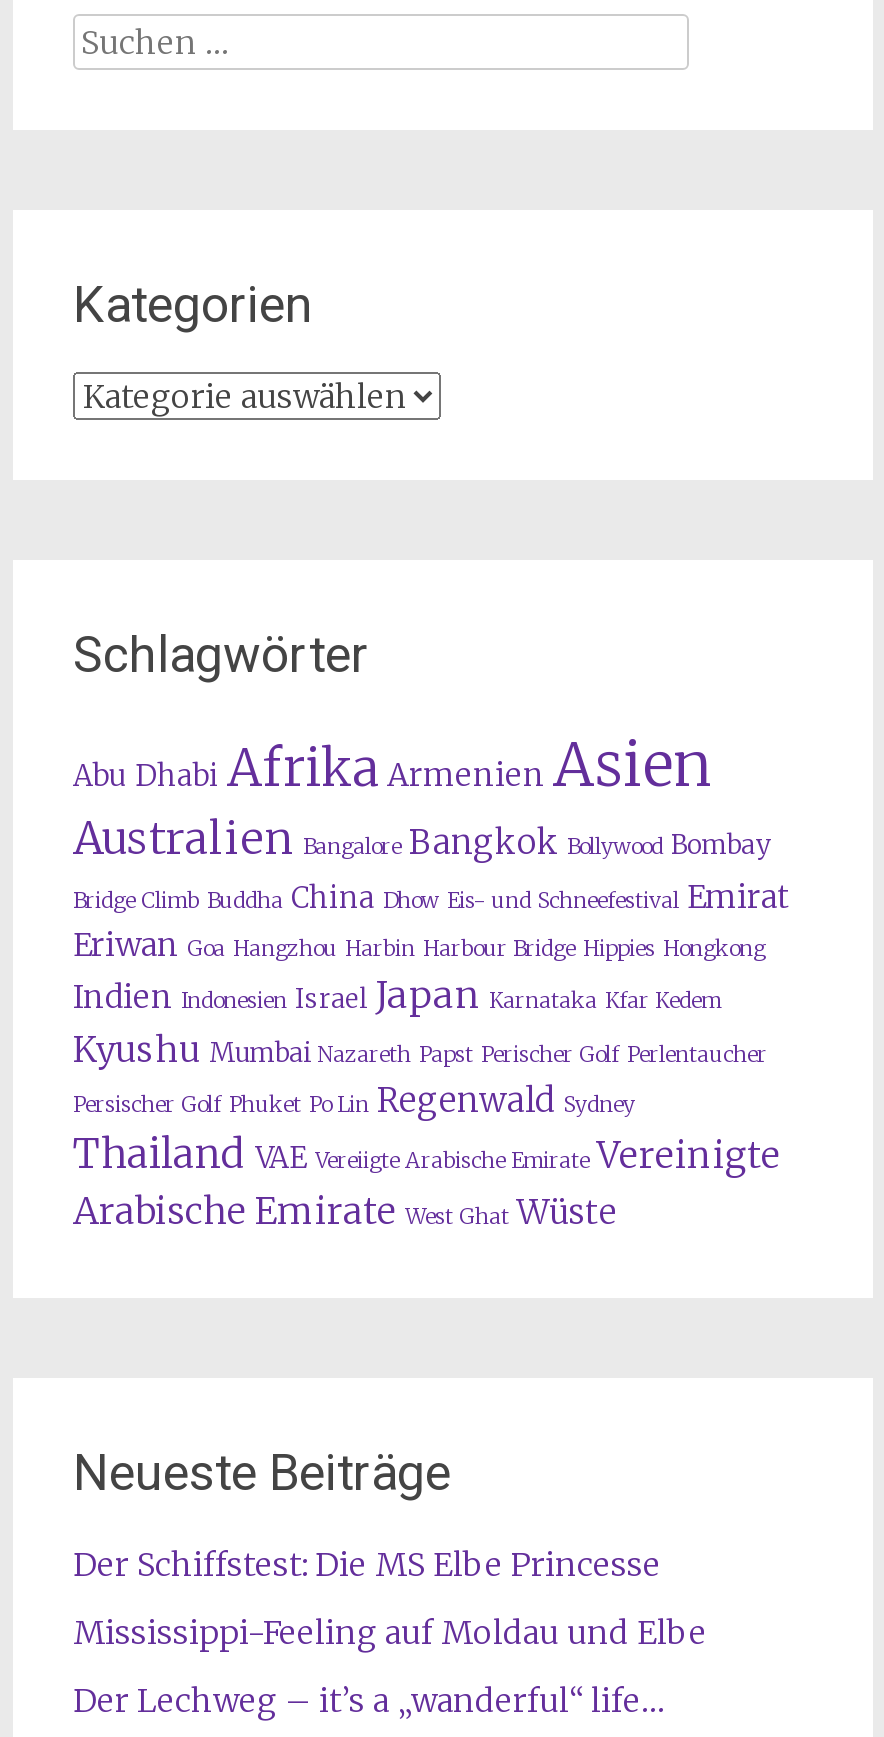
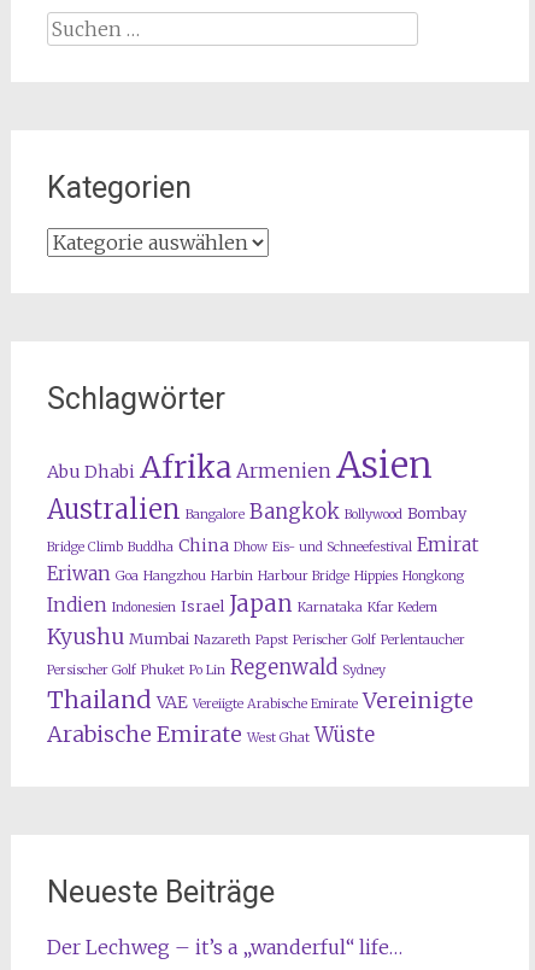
- Der Schiffstest: Die MS Elbe Princesse
- Mississippi-Feeling auf Moldau und Elbe
